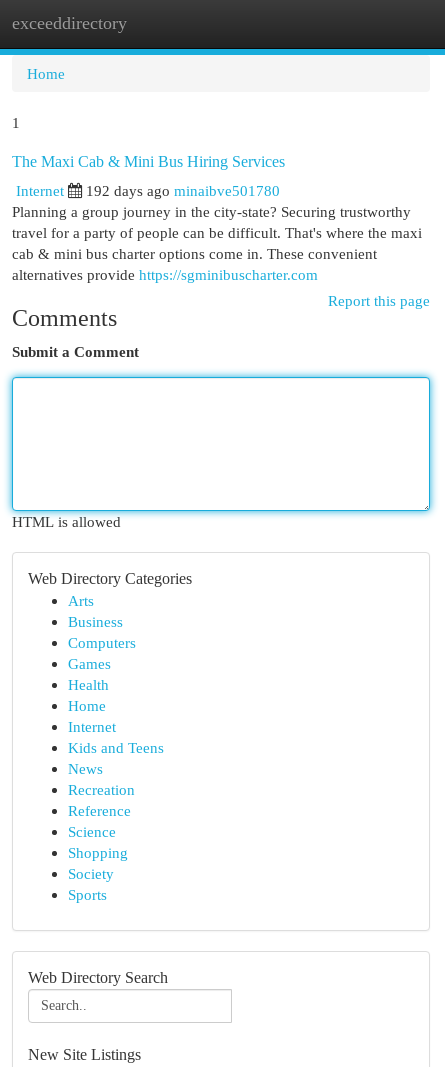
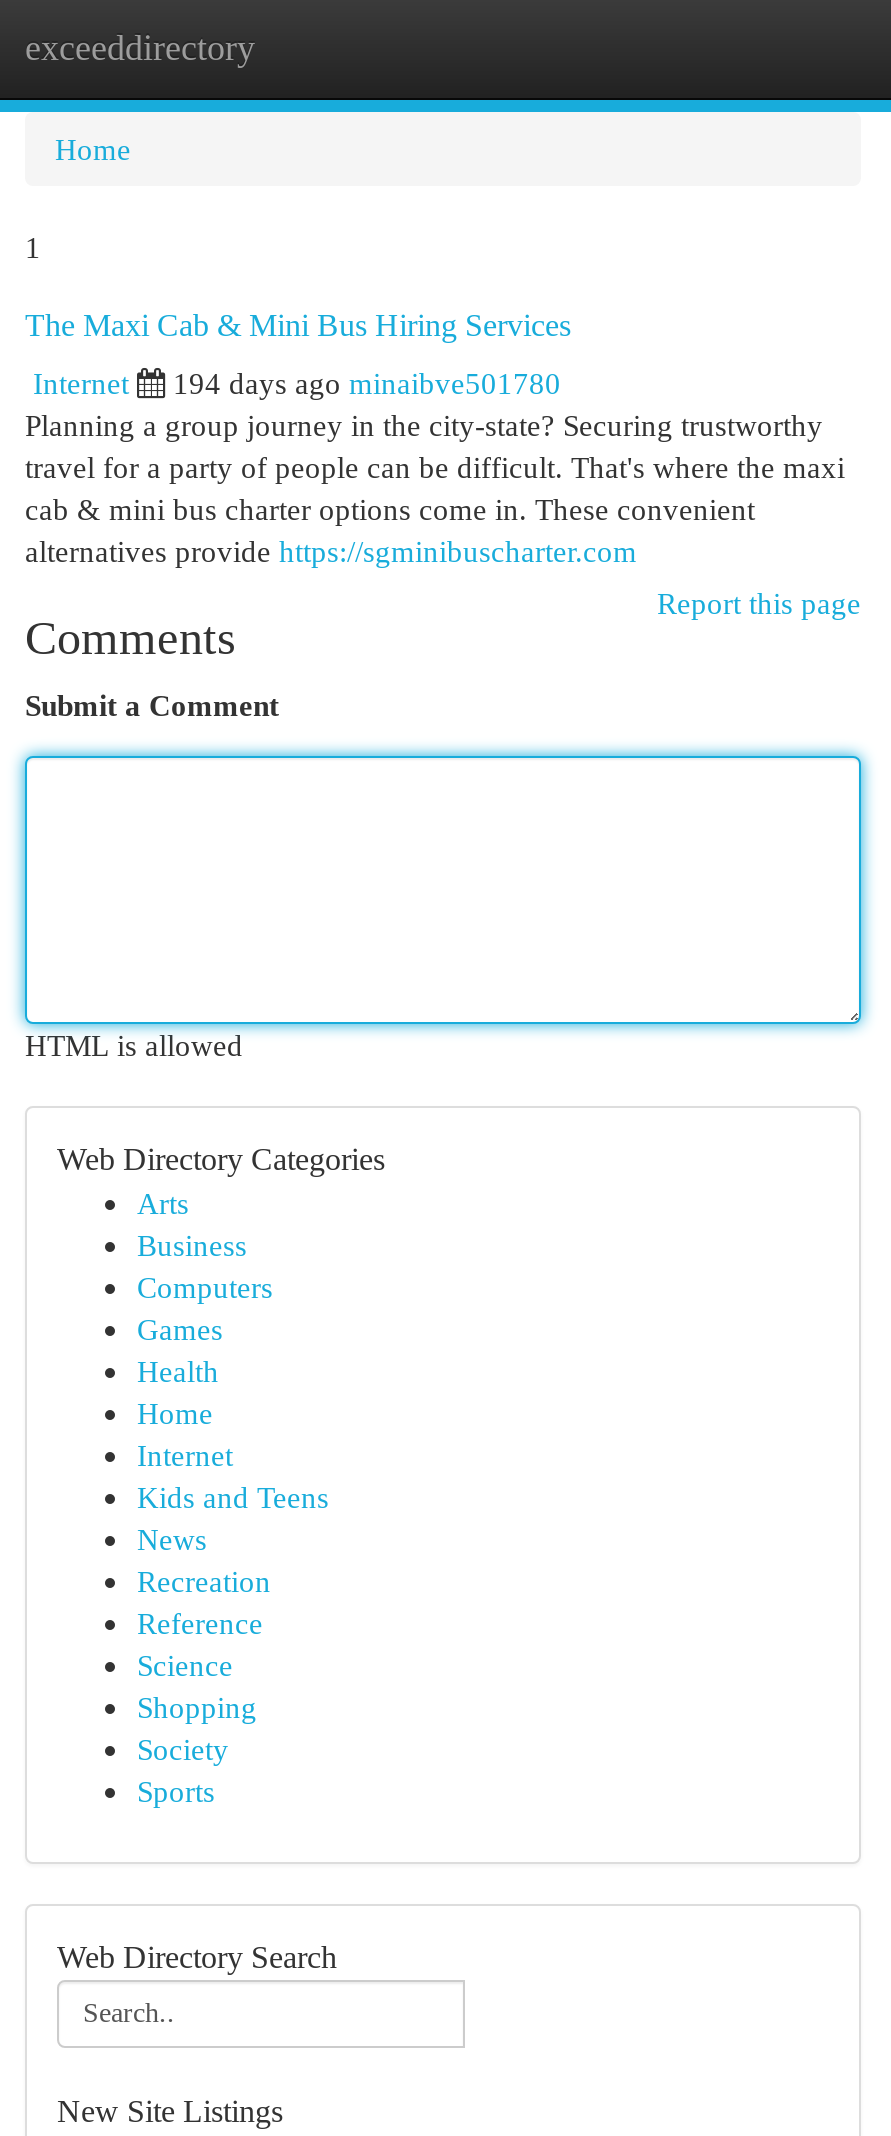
- 192 days ago minaibve501780
+ 194 days ago minaibve501780
